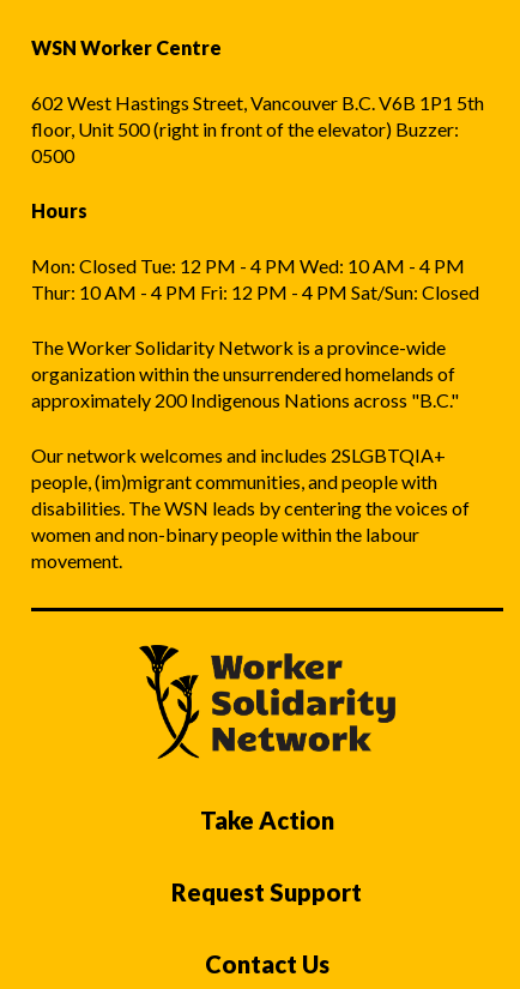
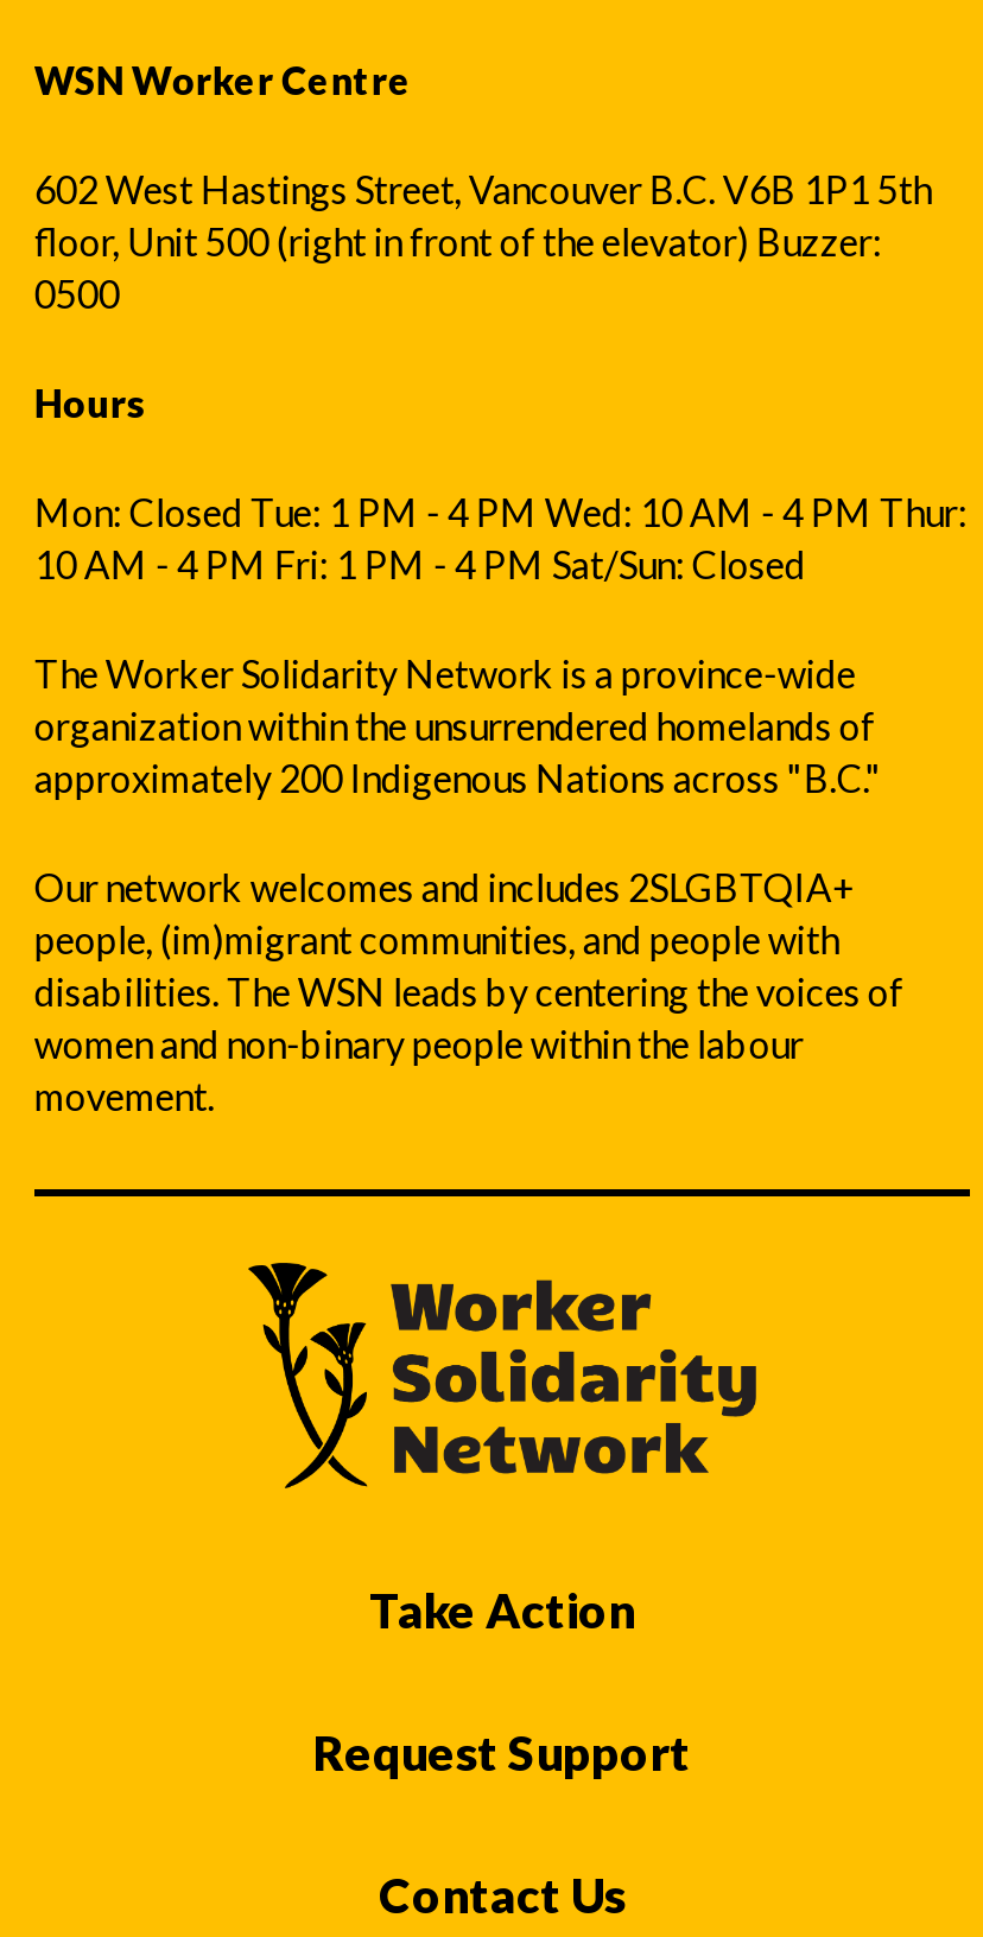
- Mon: Closed Tue: 12 PM - 4 PM Wed: 10 AM - 4 PM
- Thur: 10 AM - 4 PM Fri: 12 PM - 4 PM Sat/Sun: Closed
+ Mon: Closed Tue: 1 PM - 4 PM Wed: 10 AM - 4 PM Thur:
+ 10 AM - 4 PM Fri: 1 PM - 4 PM Sat/Sun: Closed
